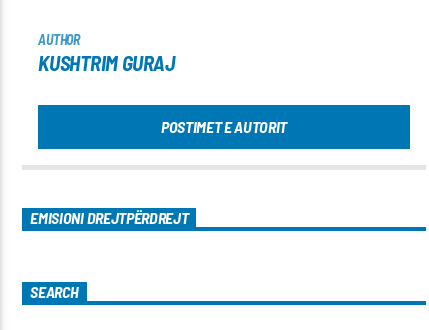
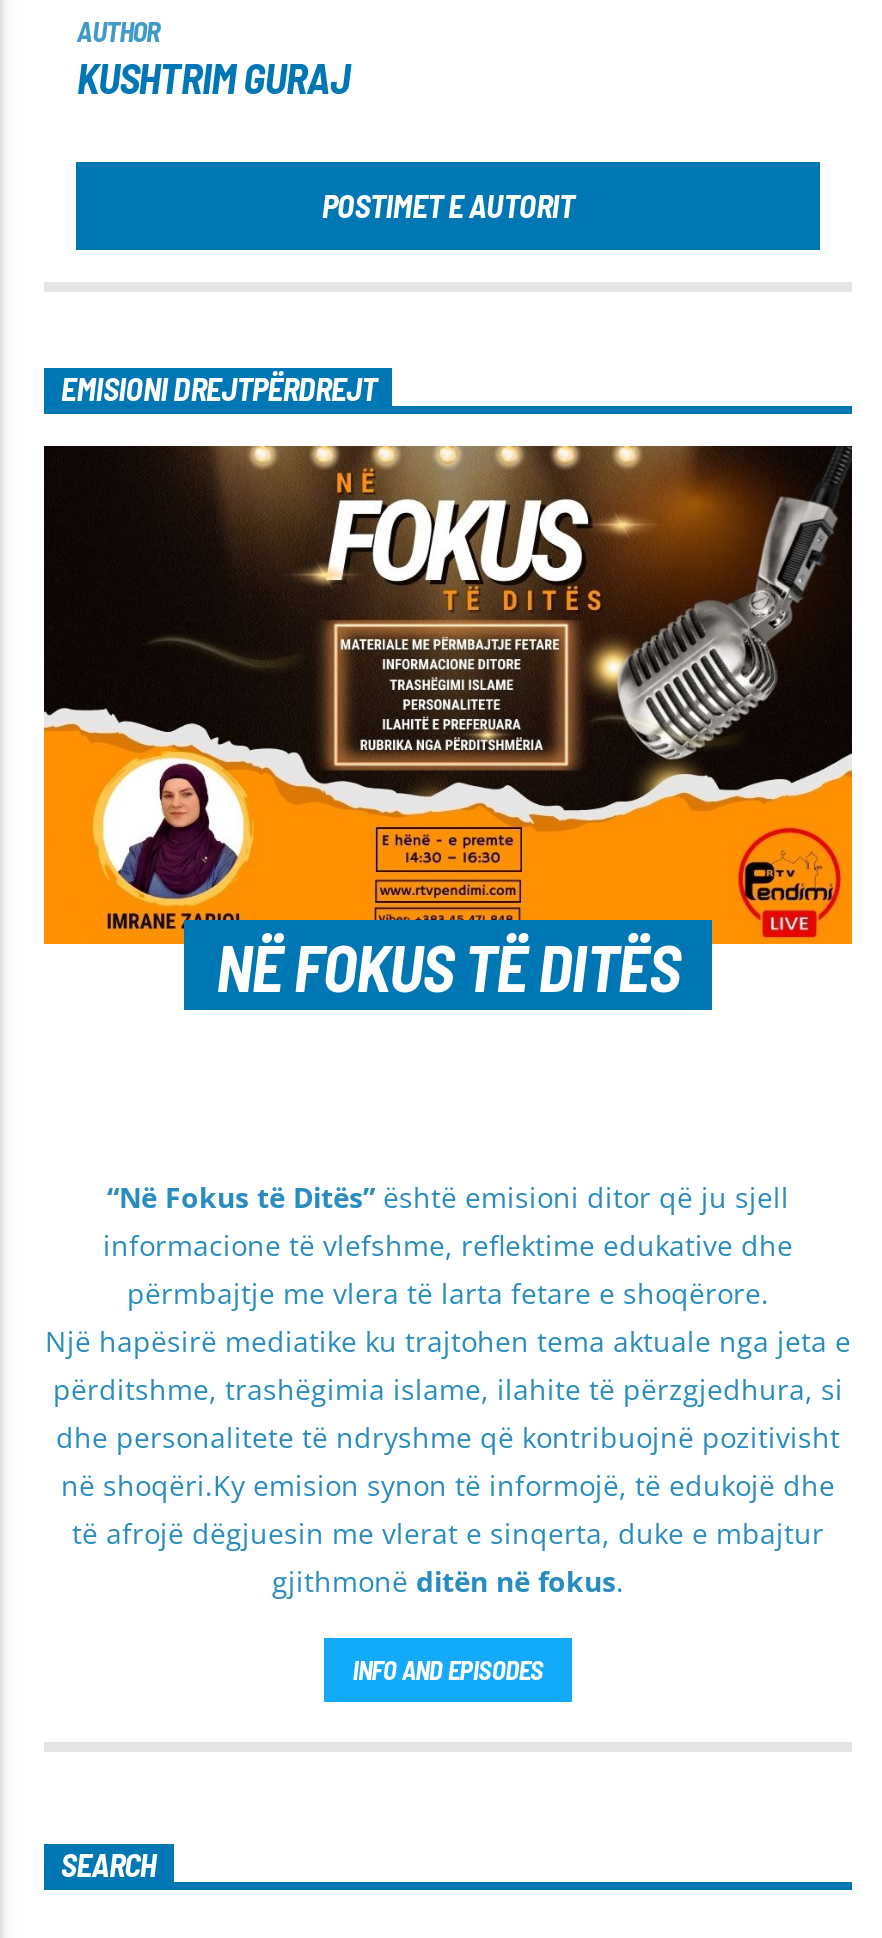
+ [image]
+ NË FOKUS TË DITËS
+ “Në Fokus të Ditës” është emisioni ditor që ju sjell
+ informacione të vlefshme, reflektime edukative dhe
+ përmbajtje me vlera të larta fetare e shoqërore.
+ Një hapësirë mediatike ku trajtohen tema aktuale nga jeta e
+ përditshme, trashëgimia islame, ilahite të përzgjedhura, si
+ dhe personalitete të ndryshme që kontribuojnë pozitivisht
+ në shoqëri.Ky emision synon të informojë, të edukojë dhe
+ të afrojë dëgjuesin me vlerat e sinqerta, duke e mbajtur
+ gjithmonë ditën në fokus.
+ INFO AND EPISODES
